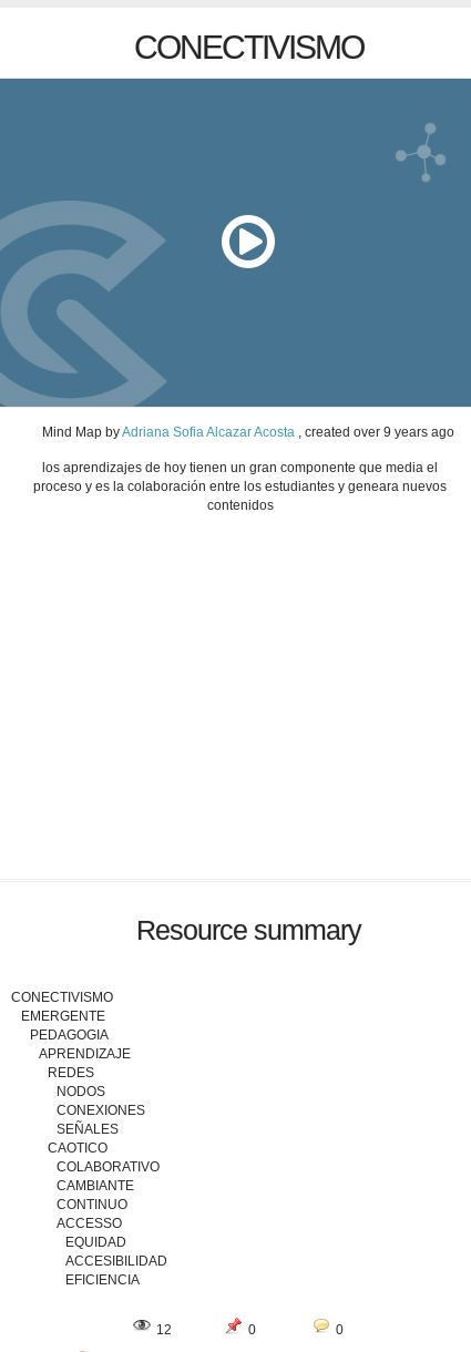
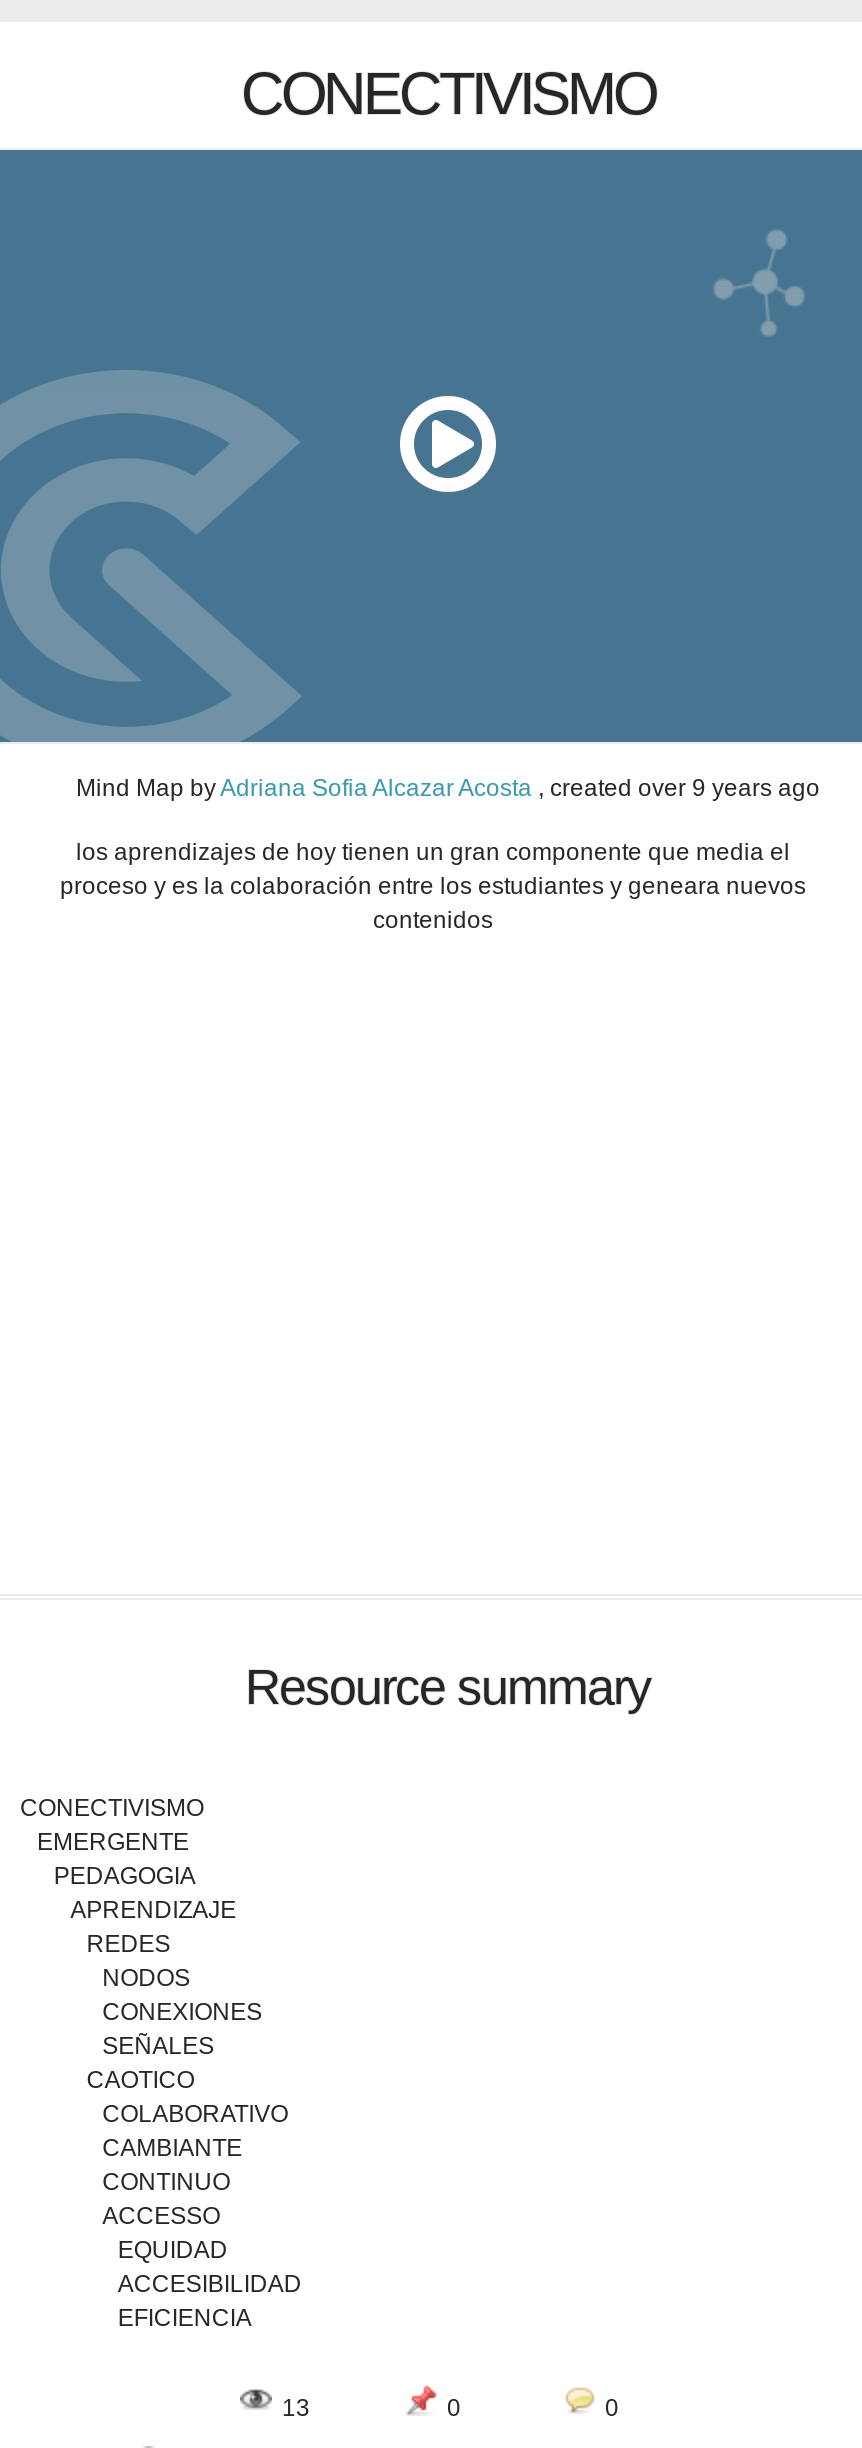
- 12
+ 13
